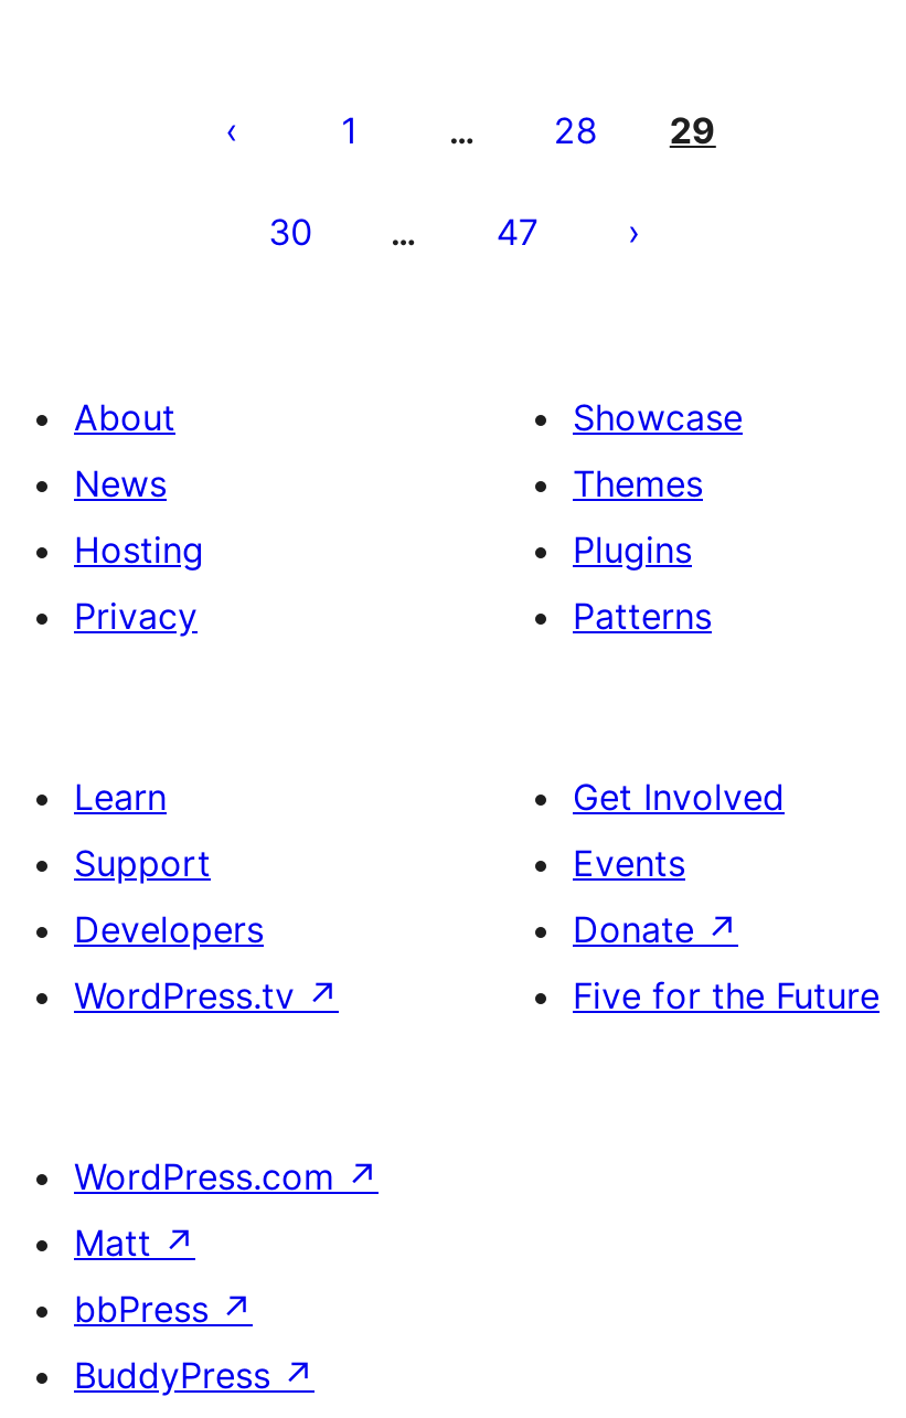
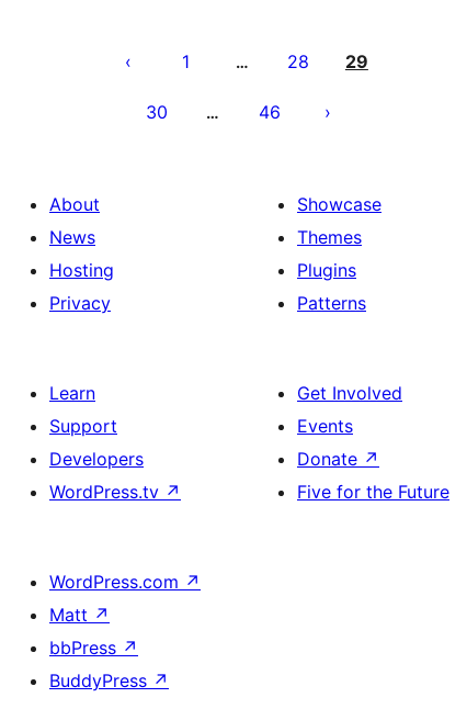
- 47
+ 46
